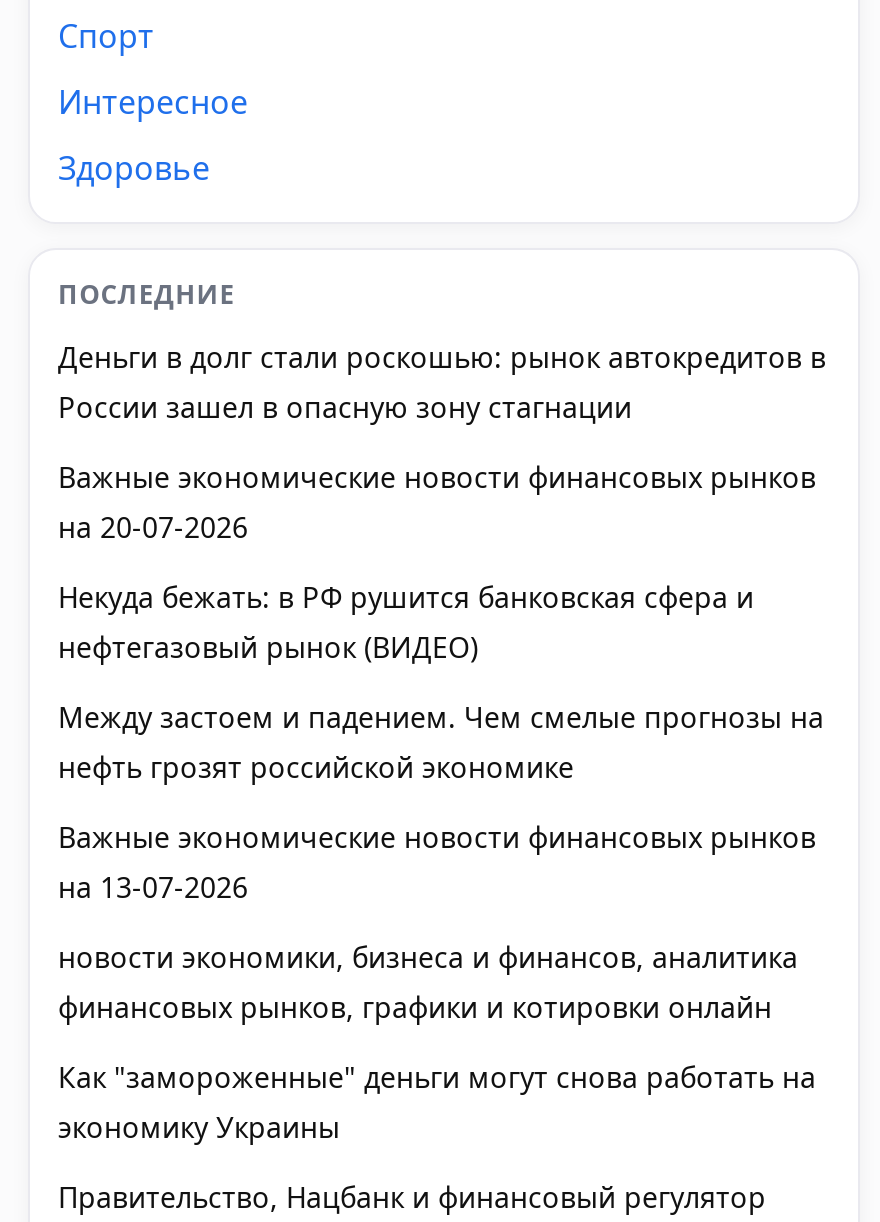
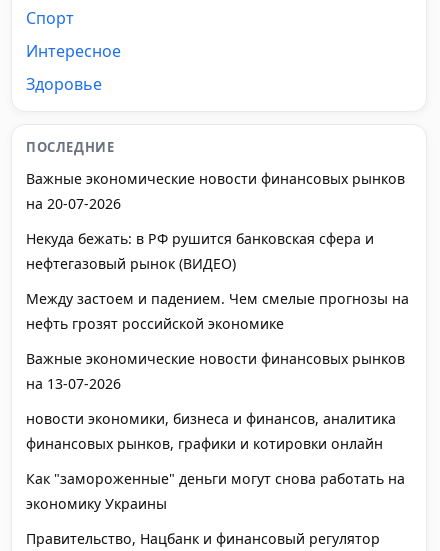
- Деньги в долг стали роскошью: рынок автокредитов в
- России зашел в опасную зону стагнации
